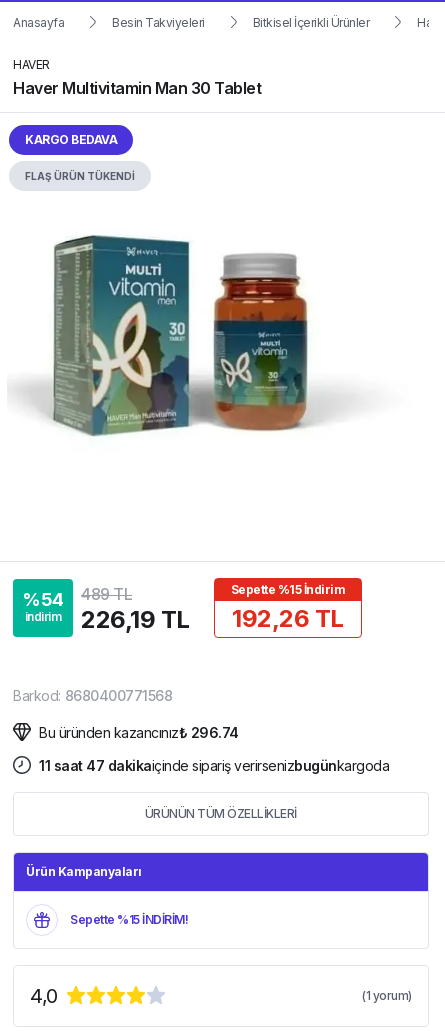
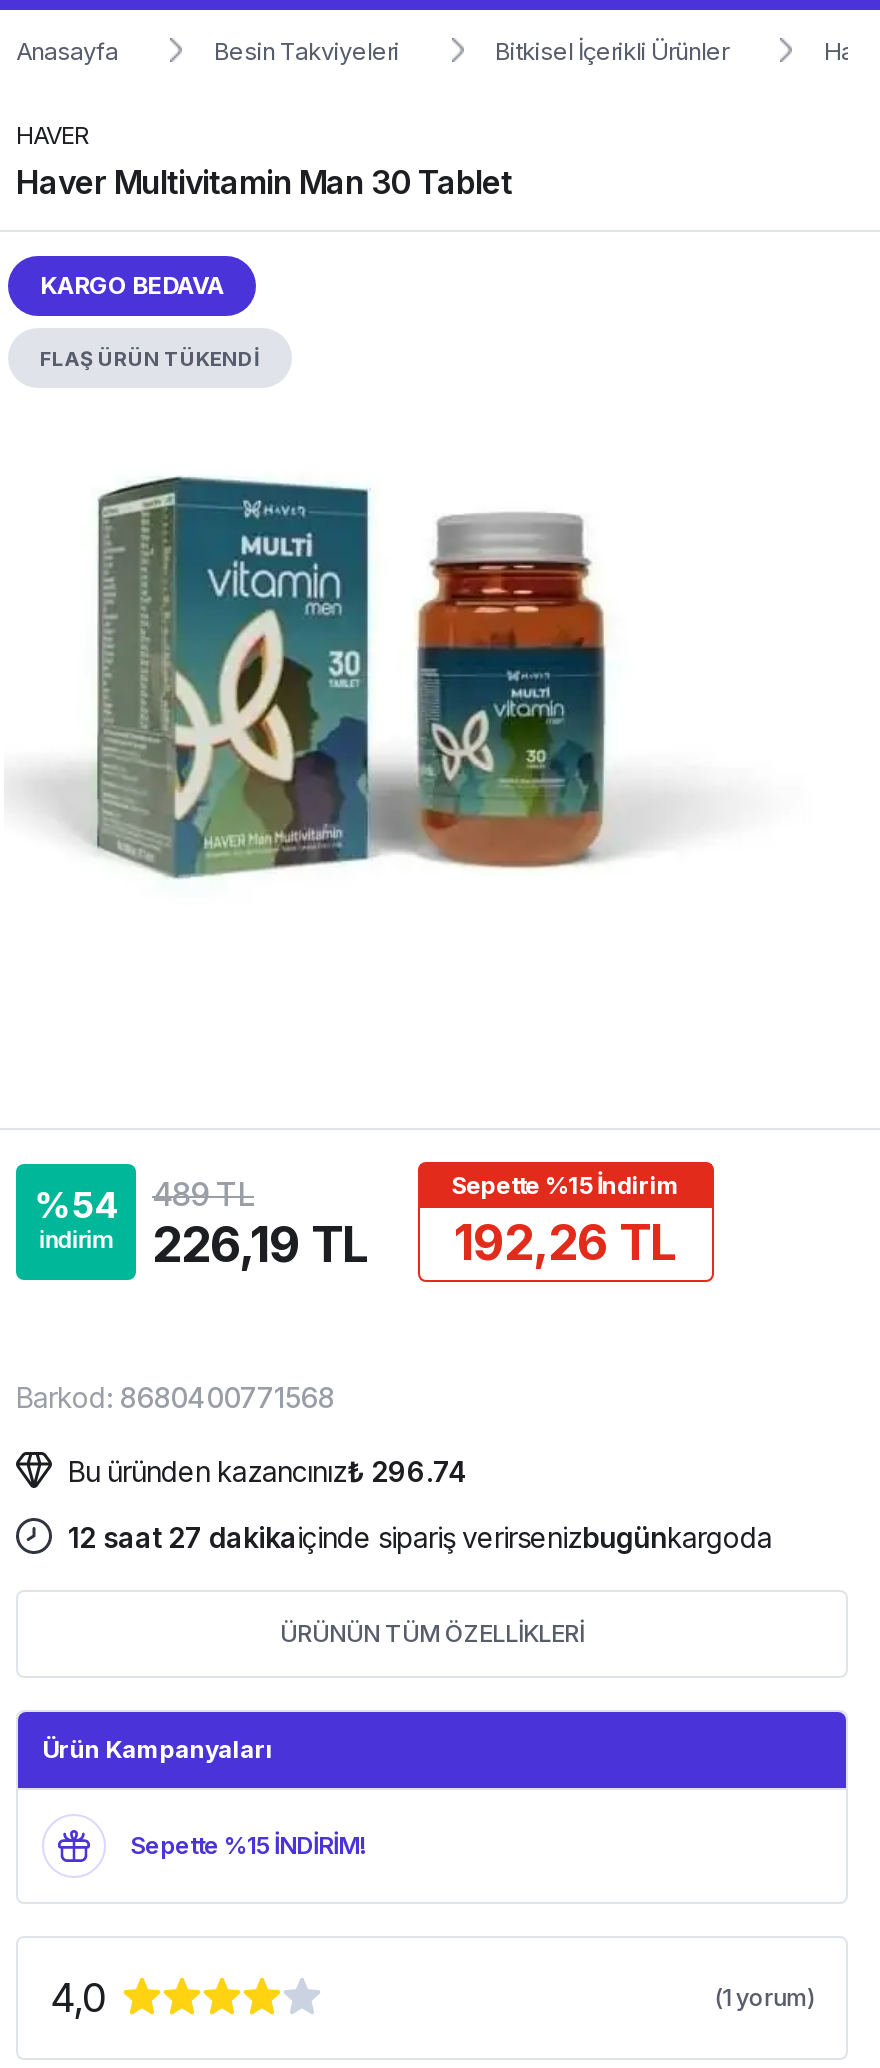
- 11 saat 47 dakikaiçinde sipariş verirsenizbugünkargoda
+ 12 saat 27 dakikaiçinde sipariş verirsenizbugünkargoda
